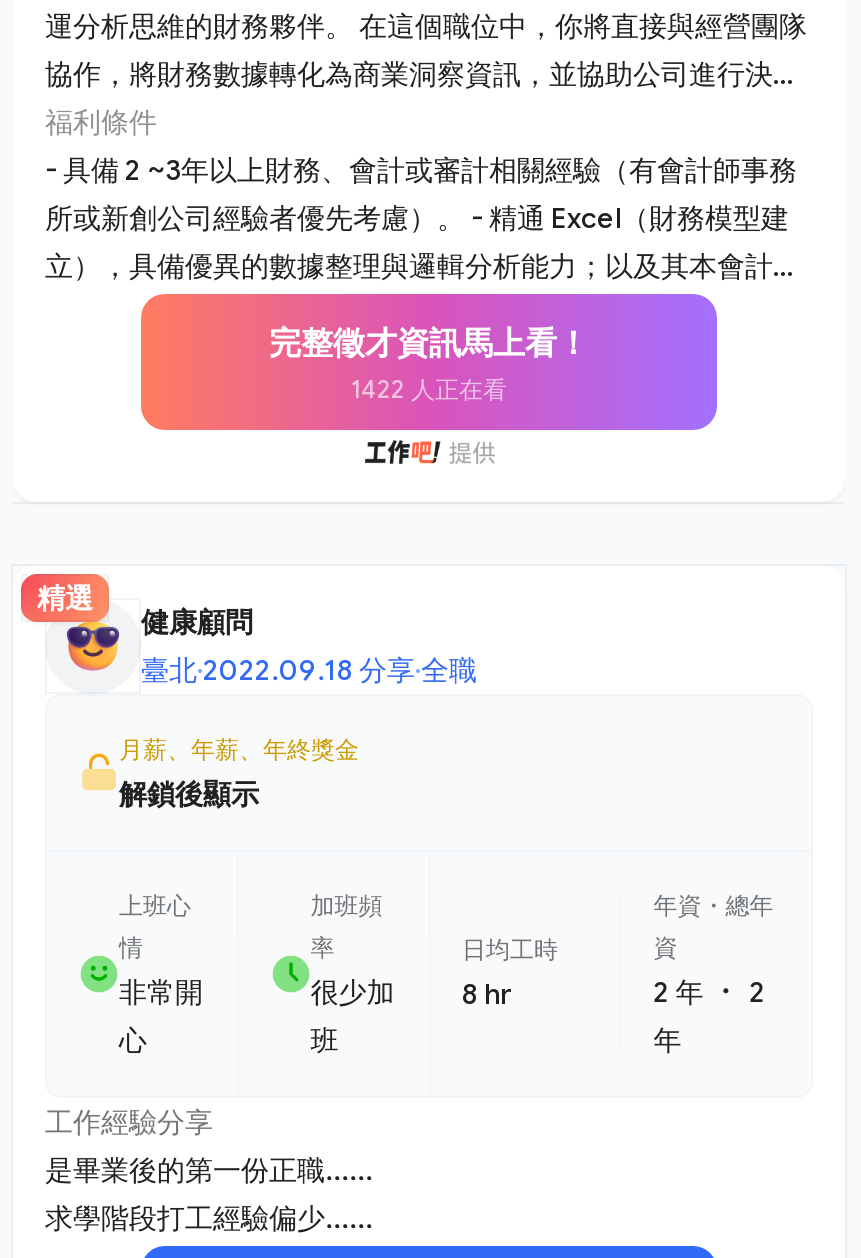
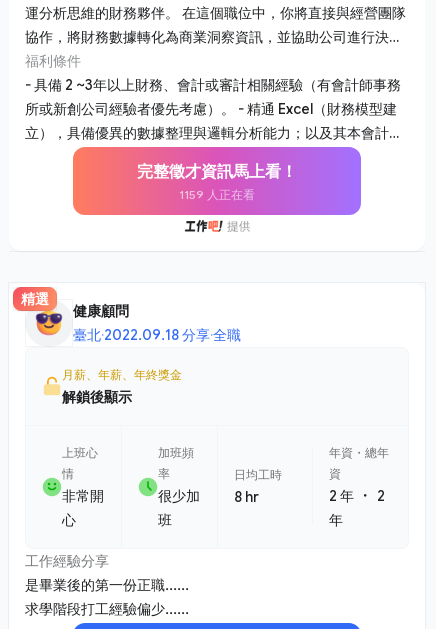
- 1422 人正在看
+ 1159 人正在看
